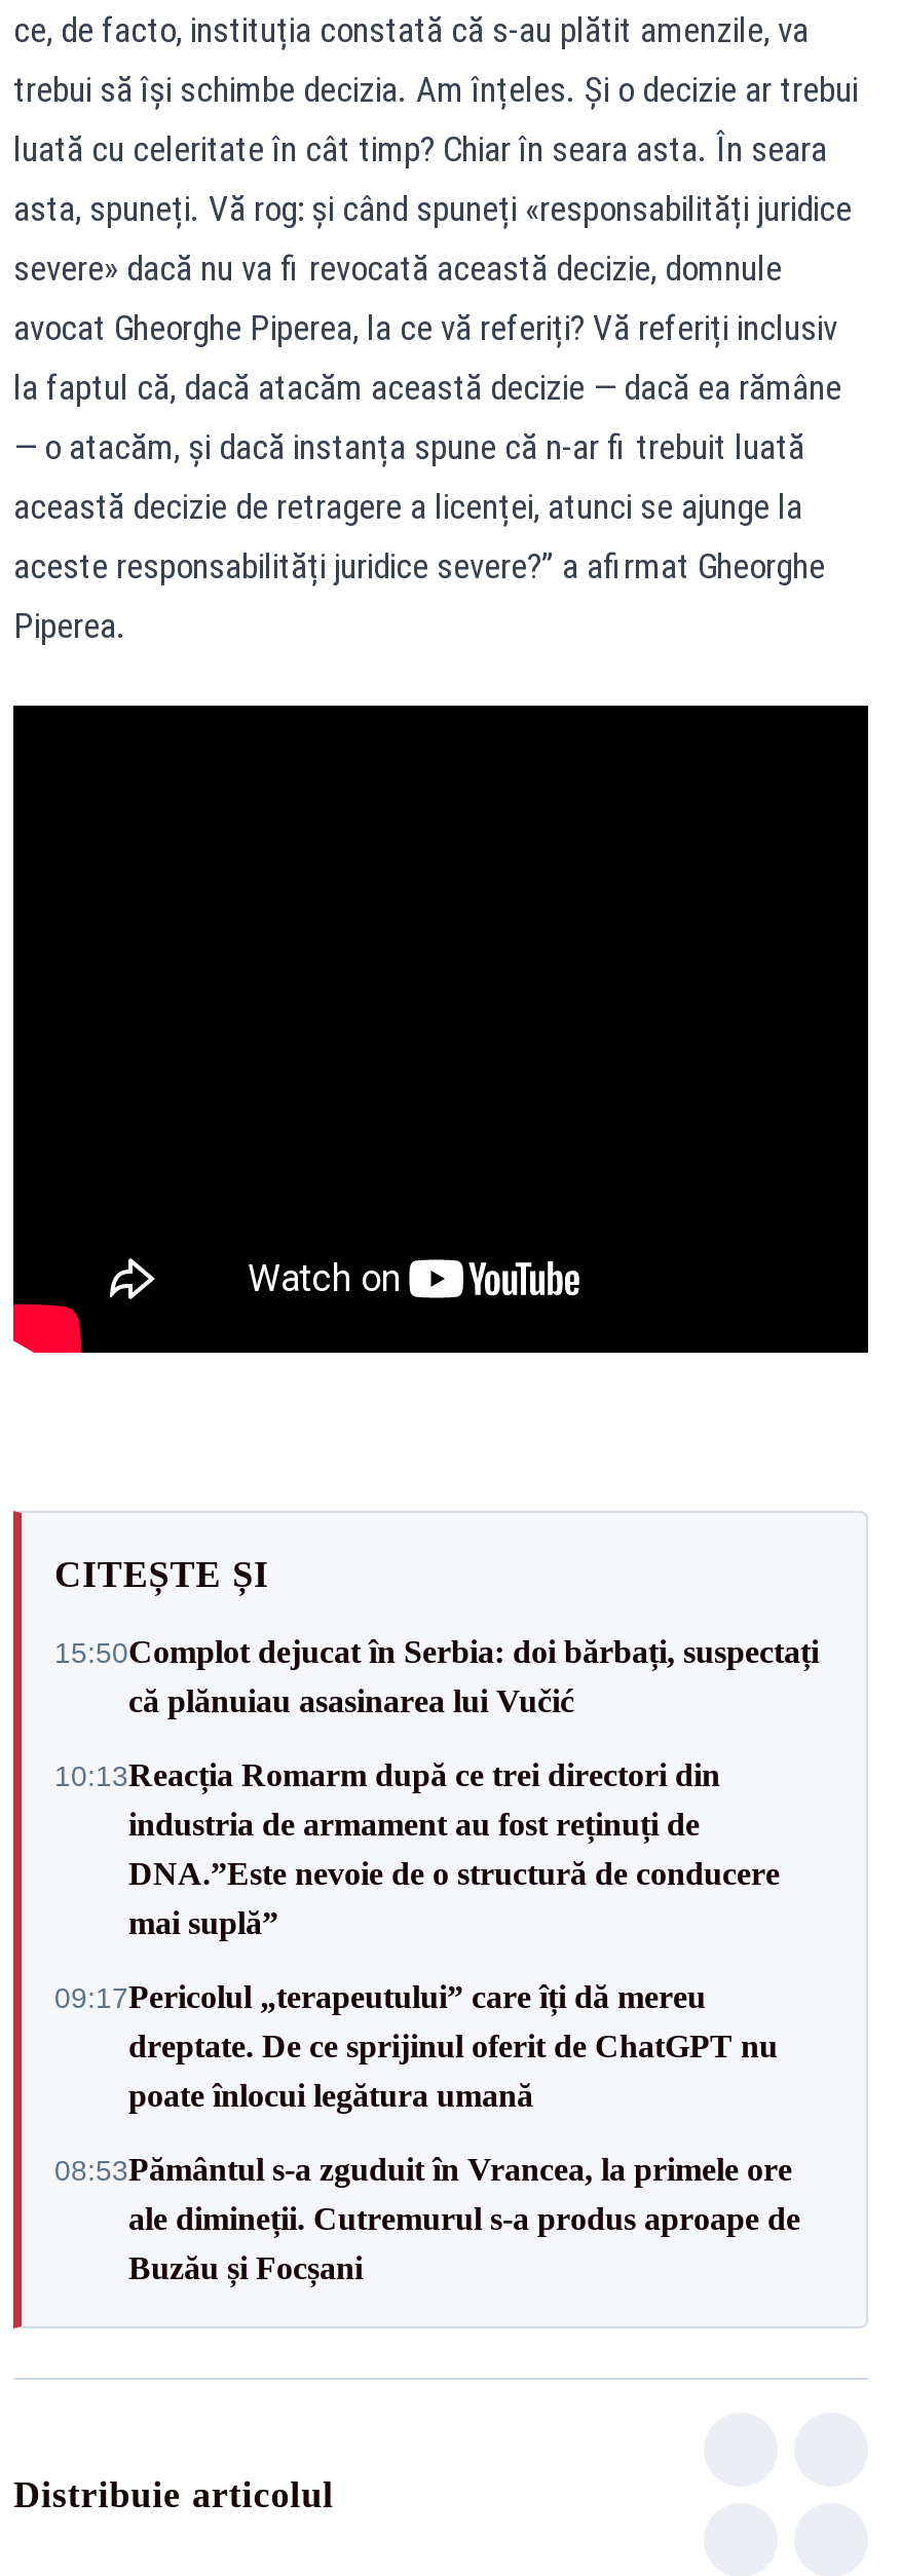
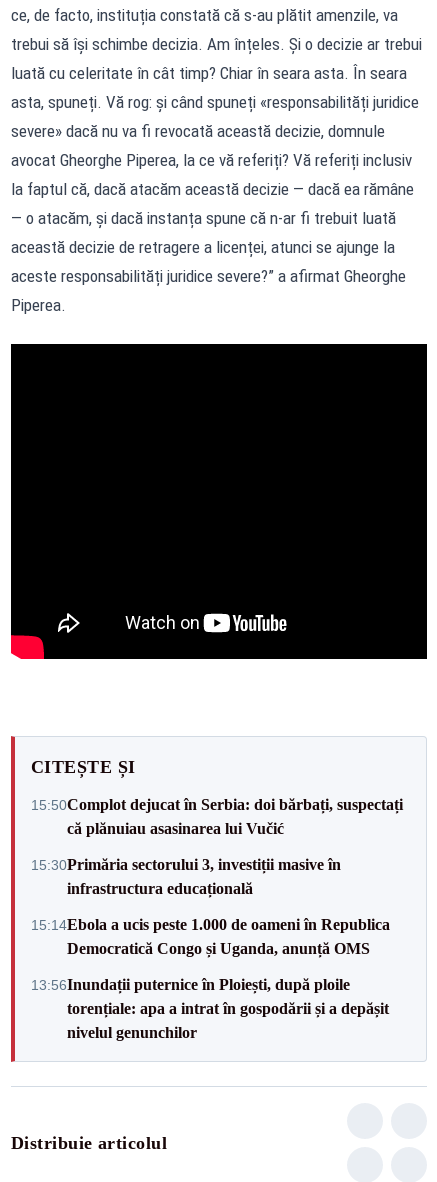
- 10:13Reacția Romarm după ce trei directori din
- industria de armament au fost reținuți de
- DNA.”Este nevoie de o structură de conducere
- mai suplă”
+ 15:30Primăria sectorului 3, investiții masive în
+ infrastructura educațională

- 09:17Pericolul „terapeutului” care îți dă mereu
- dreptate. De ce sprijinul oferit de ChatGPT nu
- poate înlocui legătura umană
+ 15:14Ebola a ucis peste 1.000 de oameni în Republica
+ Democratică Congo și Uganda, anunță OMS

- 08:53Pământul s-a zguduit în Vrancea, la primele ore
- ale dimineții. Cutremurul s-a produs aproape de
- Buzău și Focșani
+ 13:56Inundații puternice în Ploiești, după ploile
+ torențiale: apa a intrat în gospodării și a depășit
+ nivelul genunchilor
